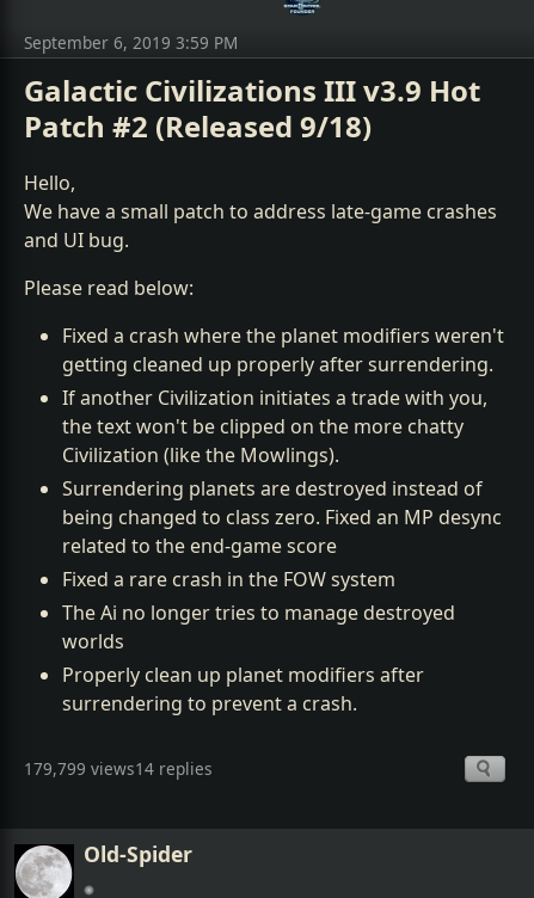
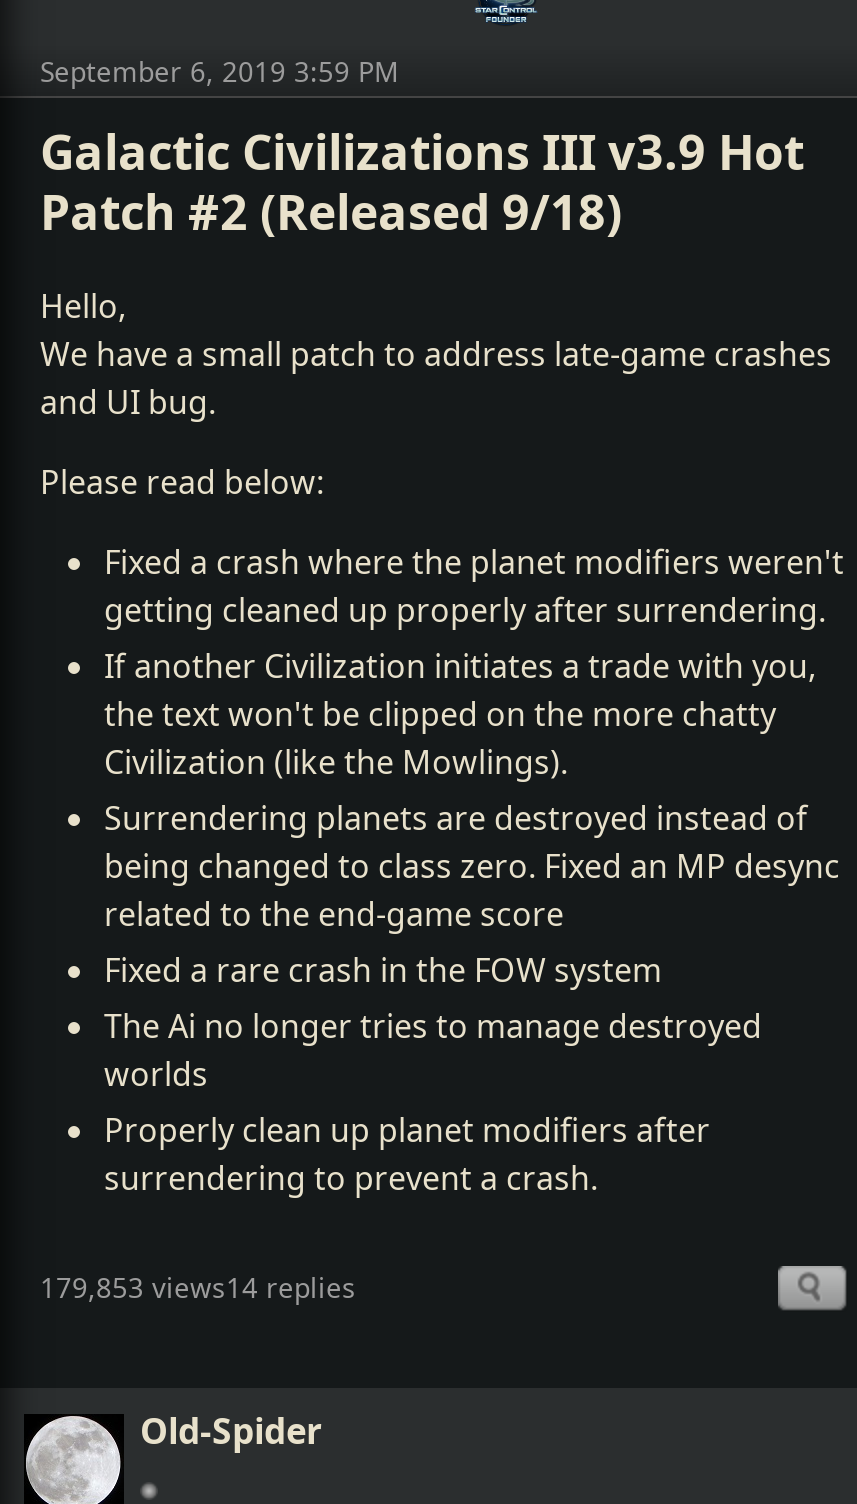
- 179,799 views14 replies
+ 179,853 views14 replies
